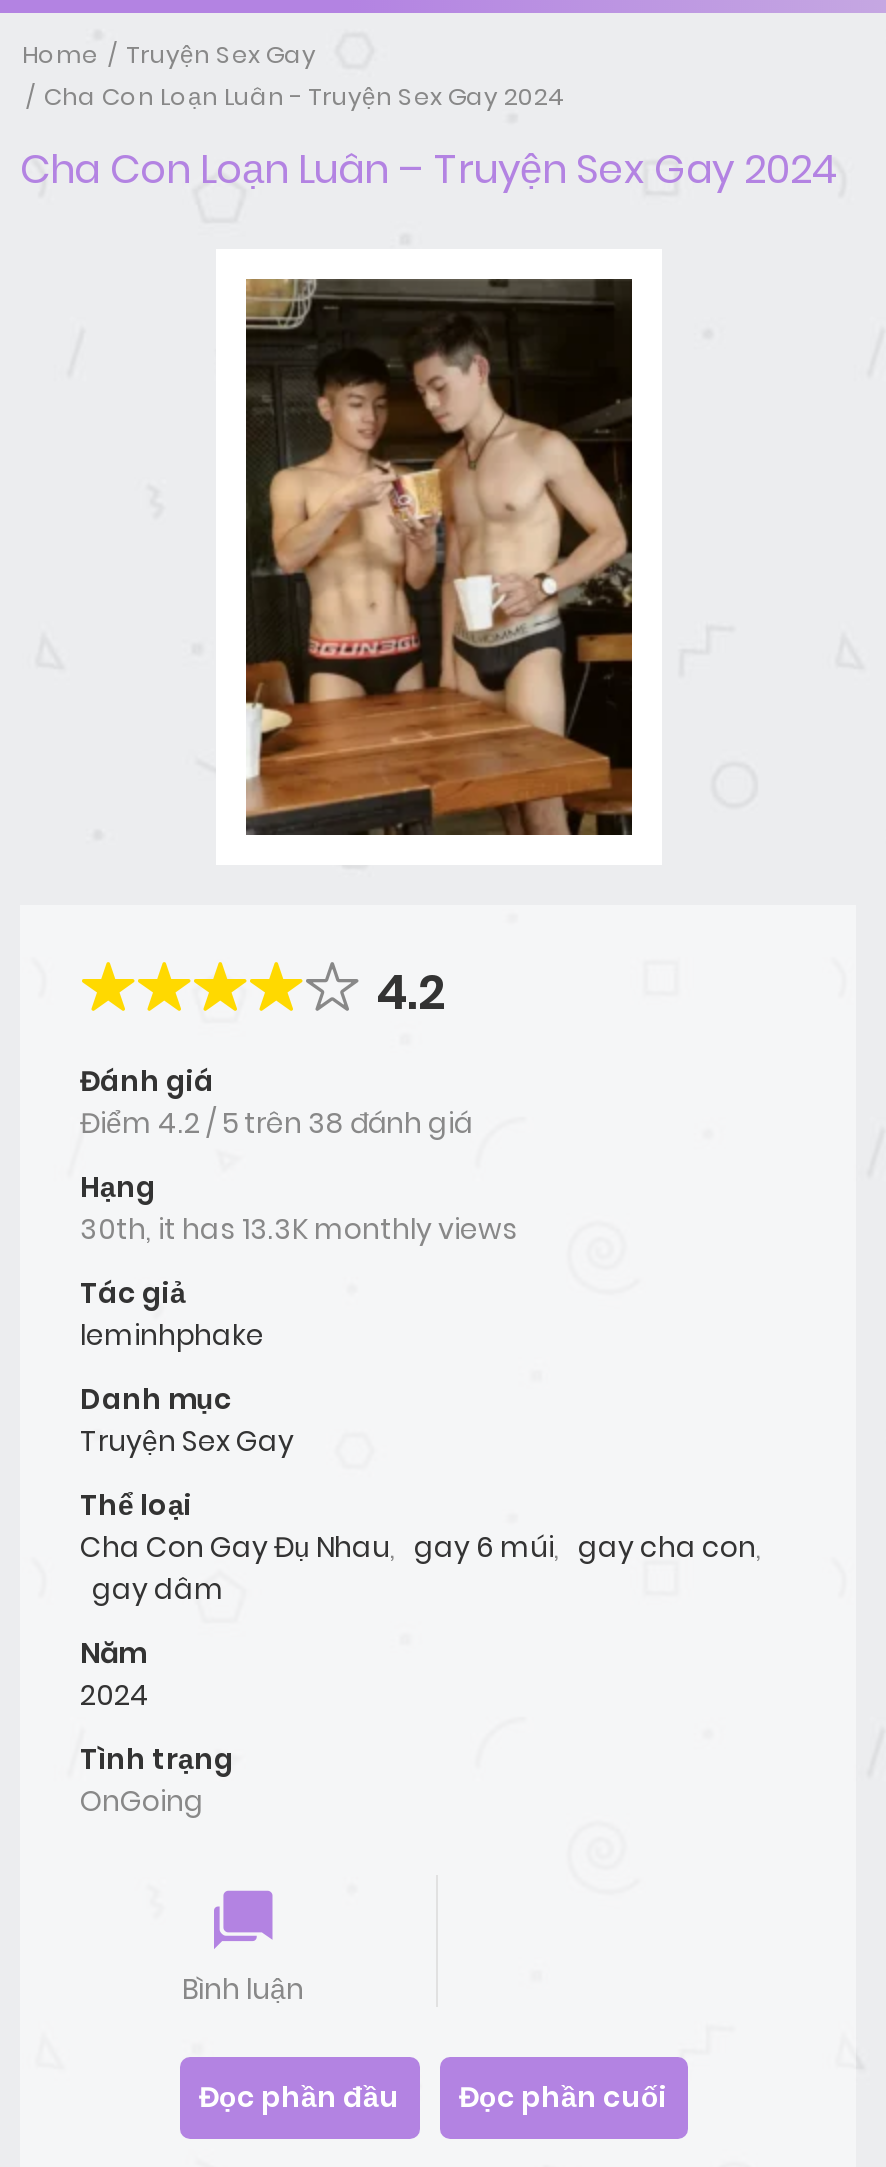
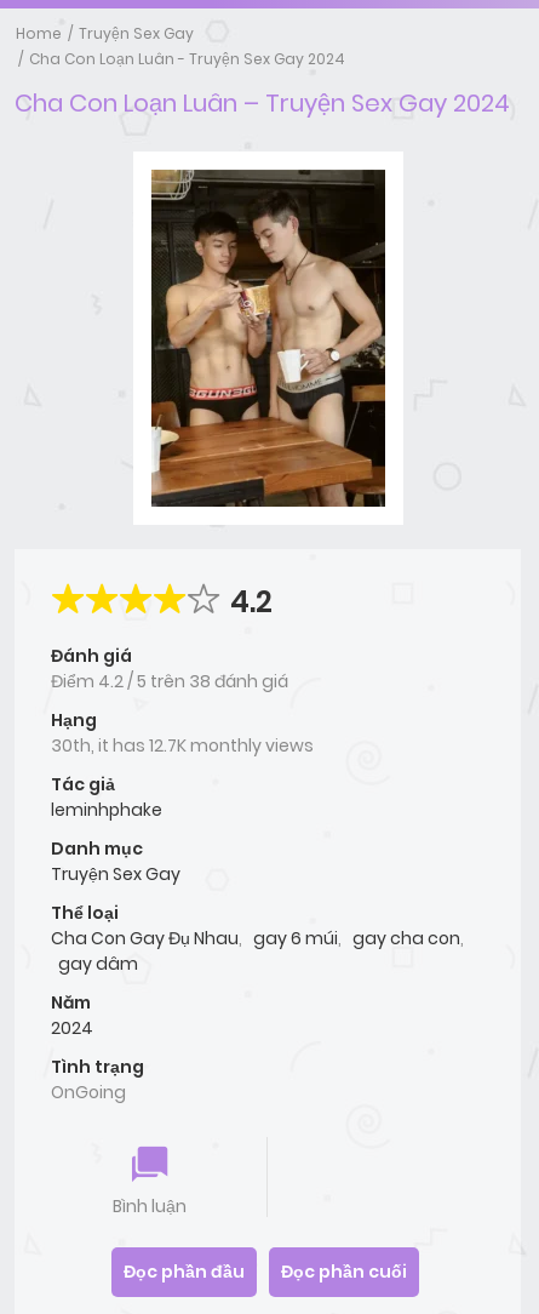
- 30th, it has 13.3K monthly views
+ 30th, it has 12.7K monthly views
